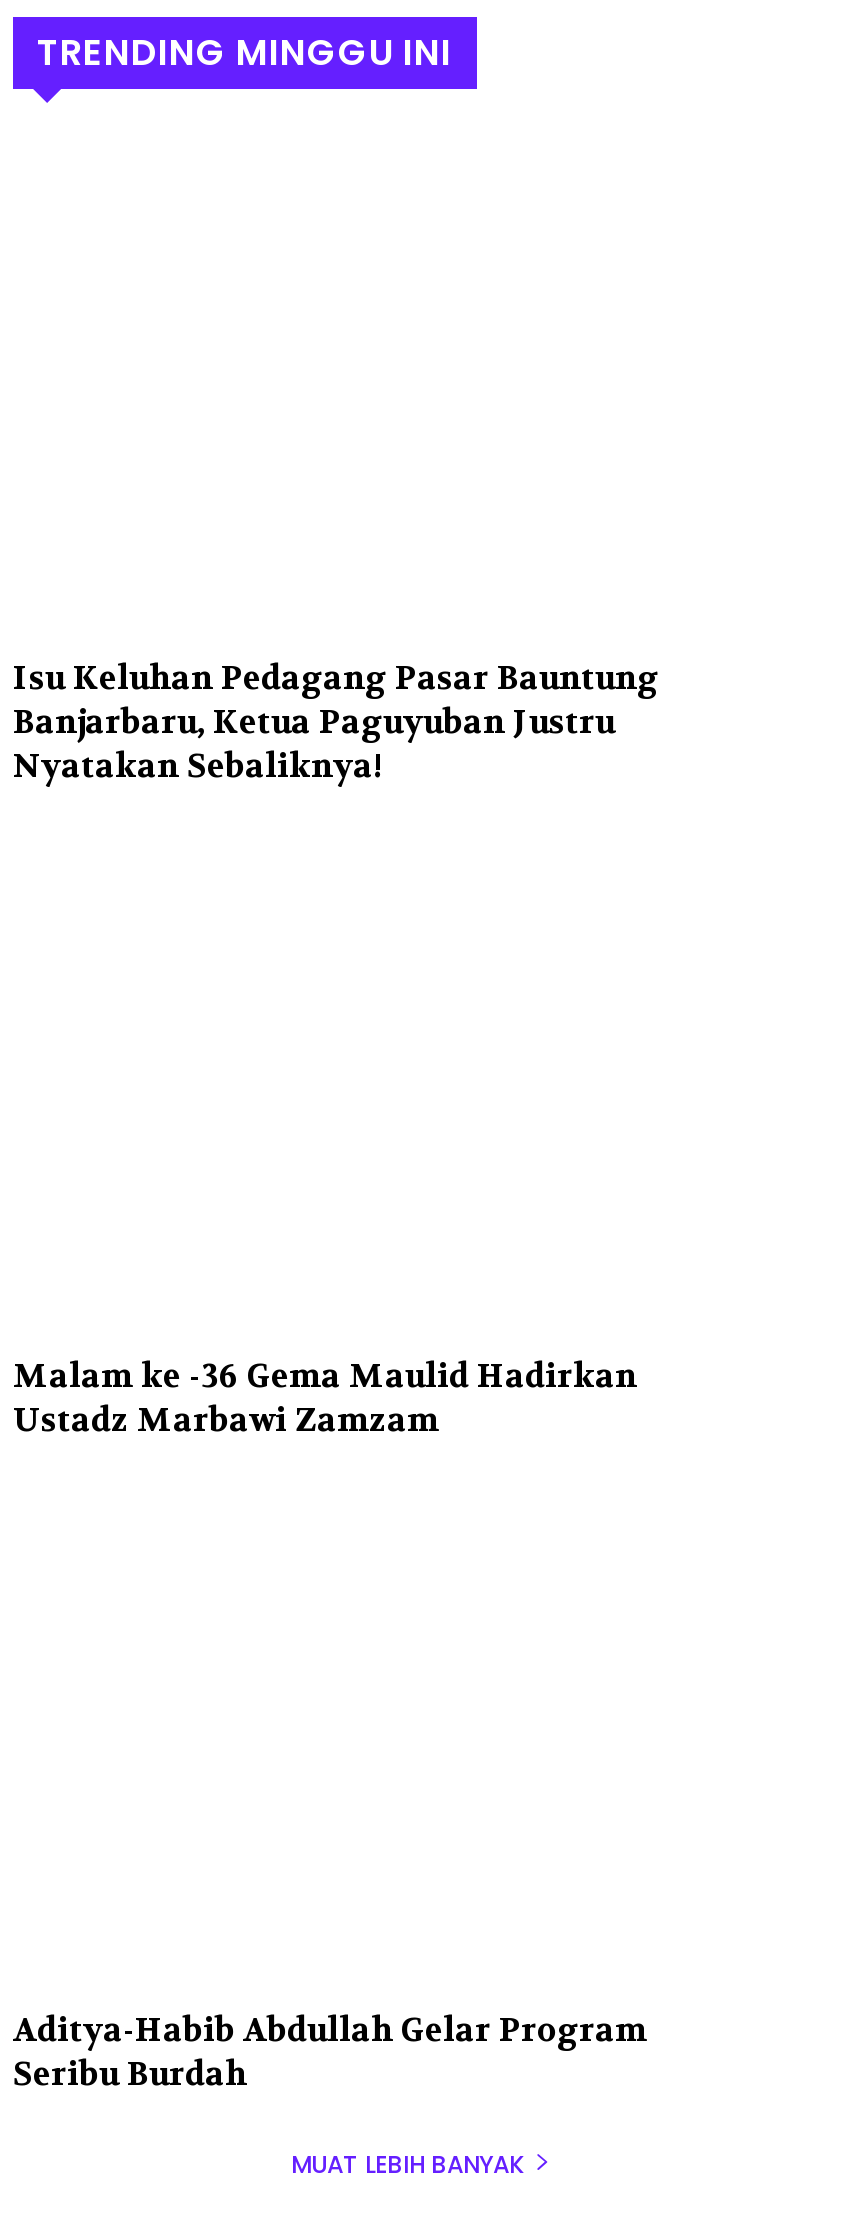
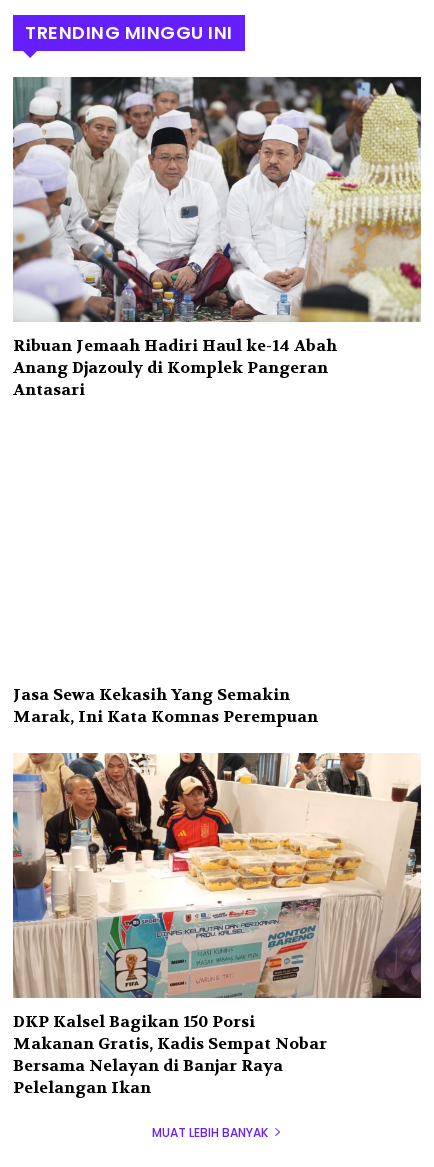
+ [image]

+ [image]

- Isu Keluhan Pedagang Pasar Bauntung
- Banjarbaru, Ketua Paguyuban Justru
- Nyatakan Sebaliknya!
+ Ribuan Jemaah Hadiri Haul ke-14 Abah
+ Anang Djazouly di Komplek Pangeran
+ Antasari

- Malam ke -36 Gema Maulid Hadirkan
- Ustadz Marbawi Zamzam
+ Jasa Sewa Kekasih Yang Semakin
+ Marak, Ini Kata Komnas Perempuan

- Aditya-Habib Abdullah Gelar Program
- Seribu Burdah
+ DKP Kalsel Bagikan 150 Porsi
+ Makanan Gratis, Kadis Sempat Nobar
+ Bersama Nelayan di Banjar Raya
+ Pelelangan Ikan
